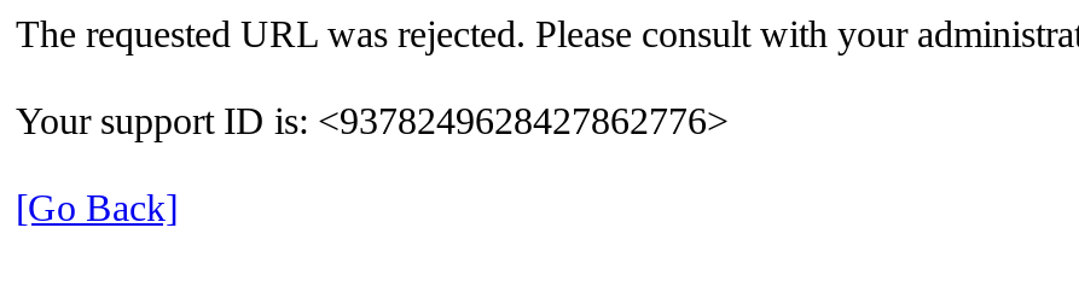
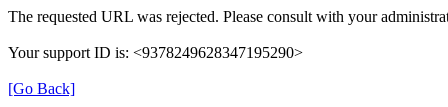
- Your support ID is: <9378249628427862776>
+ Your support ID is: <9378249628347195290>
